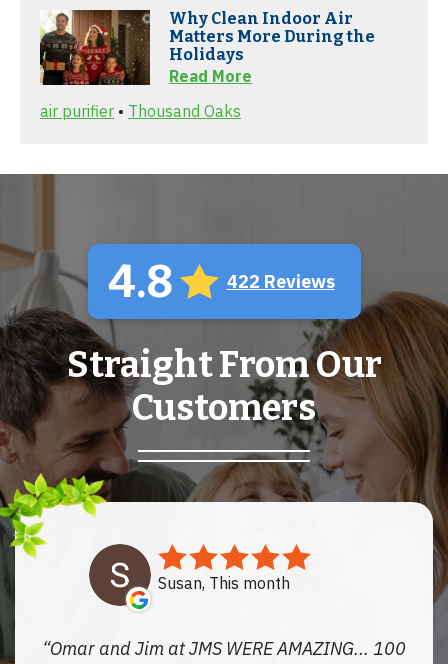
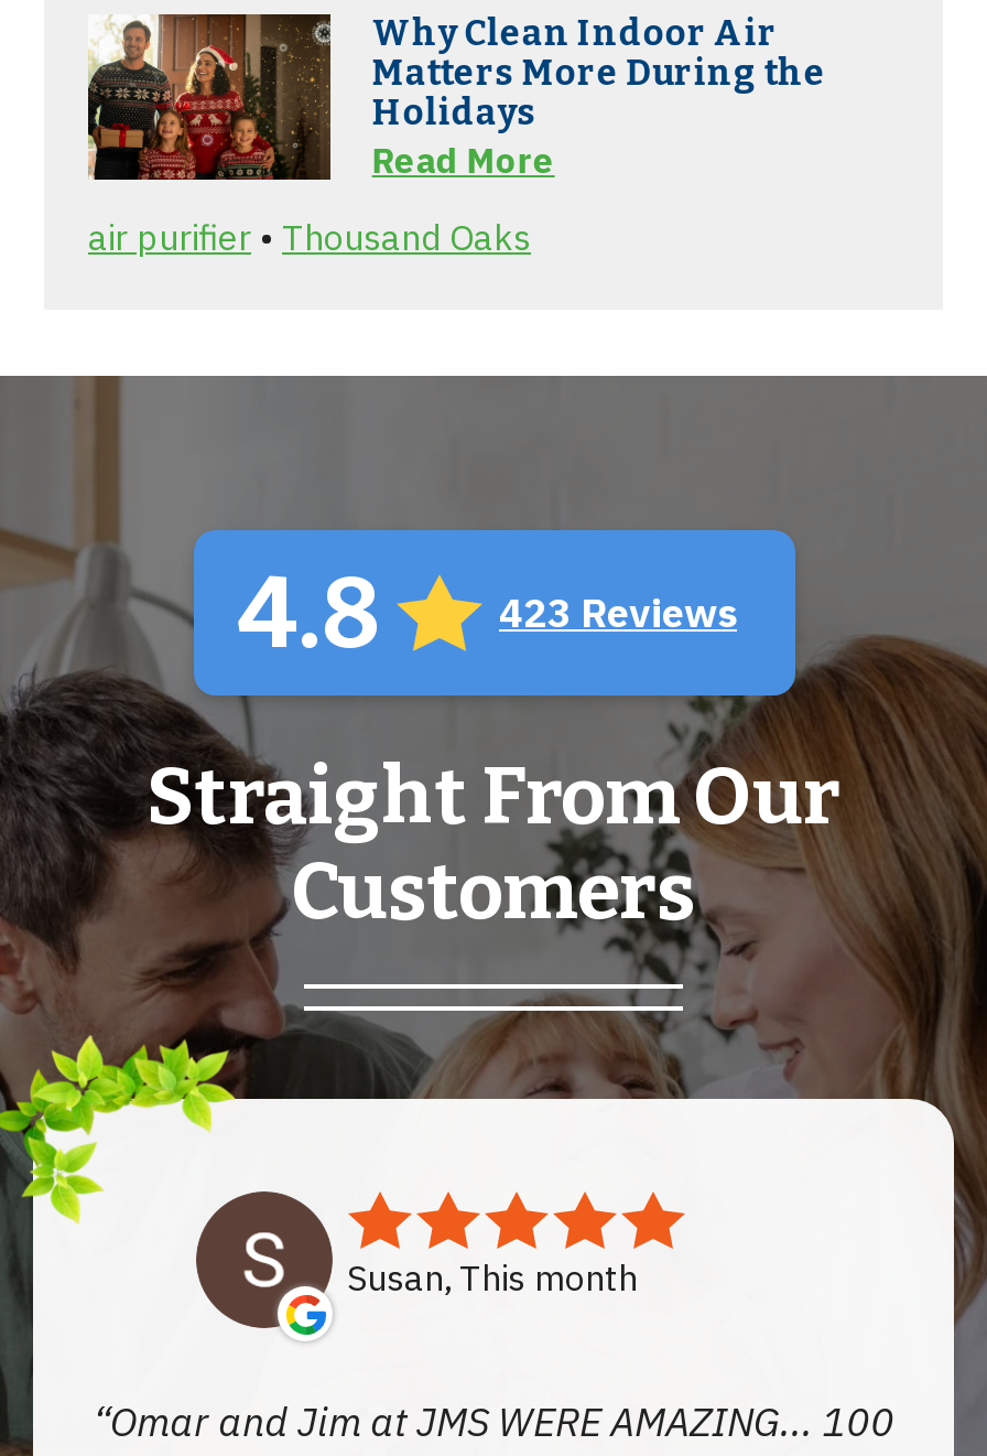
- 422 Reviews
+ 423 Reviews
